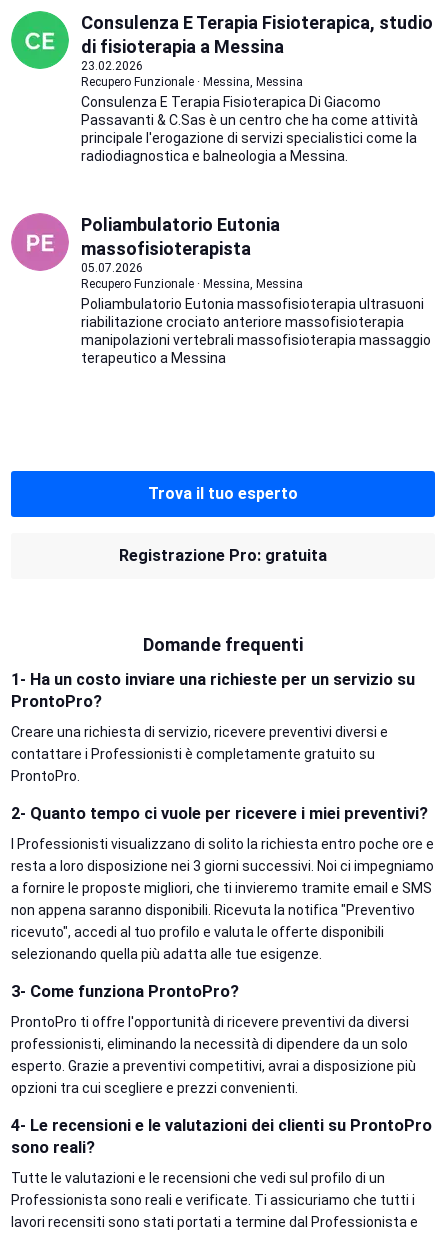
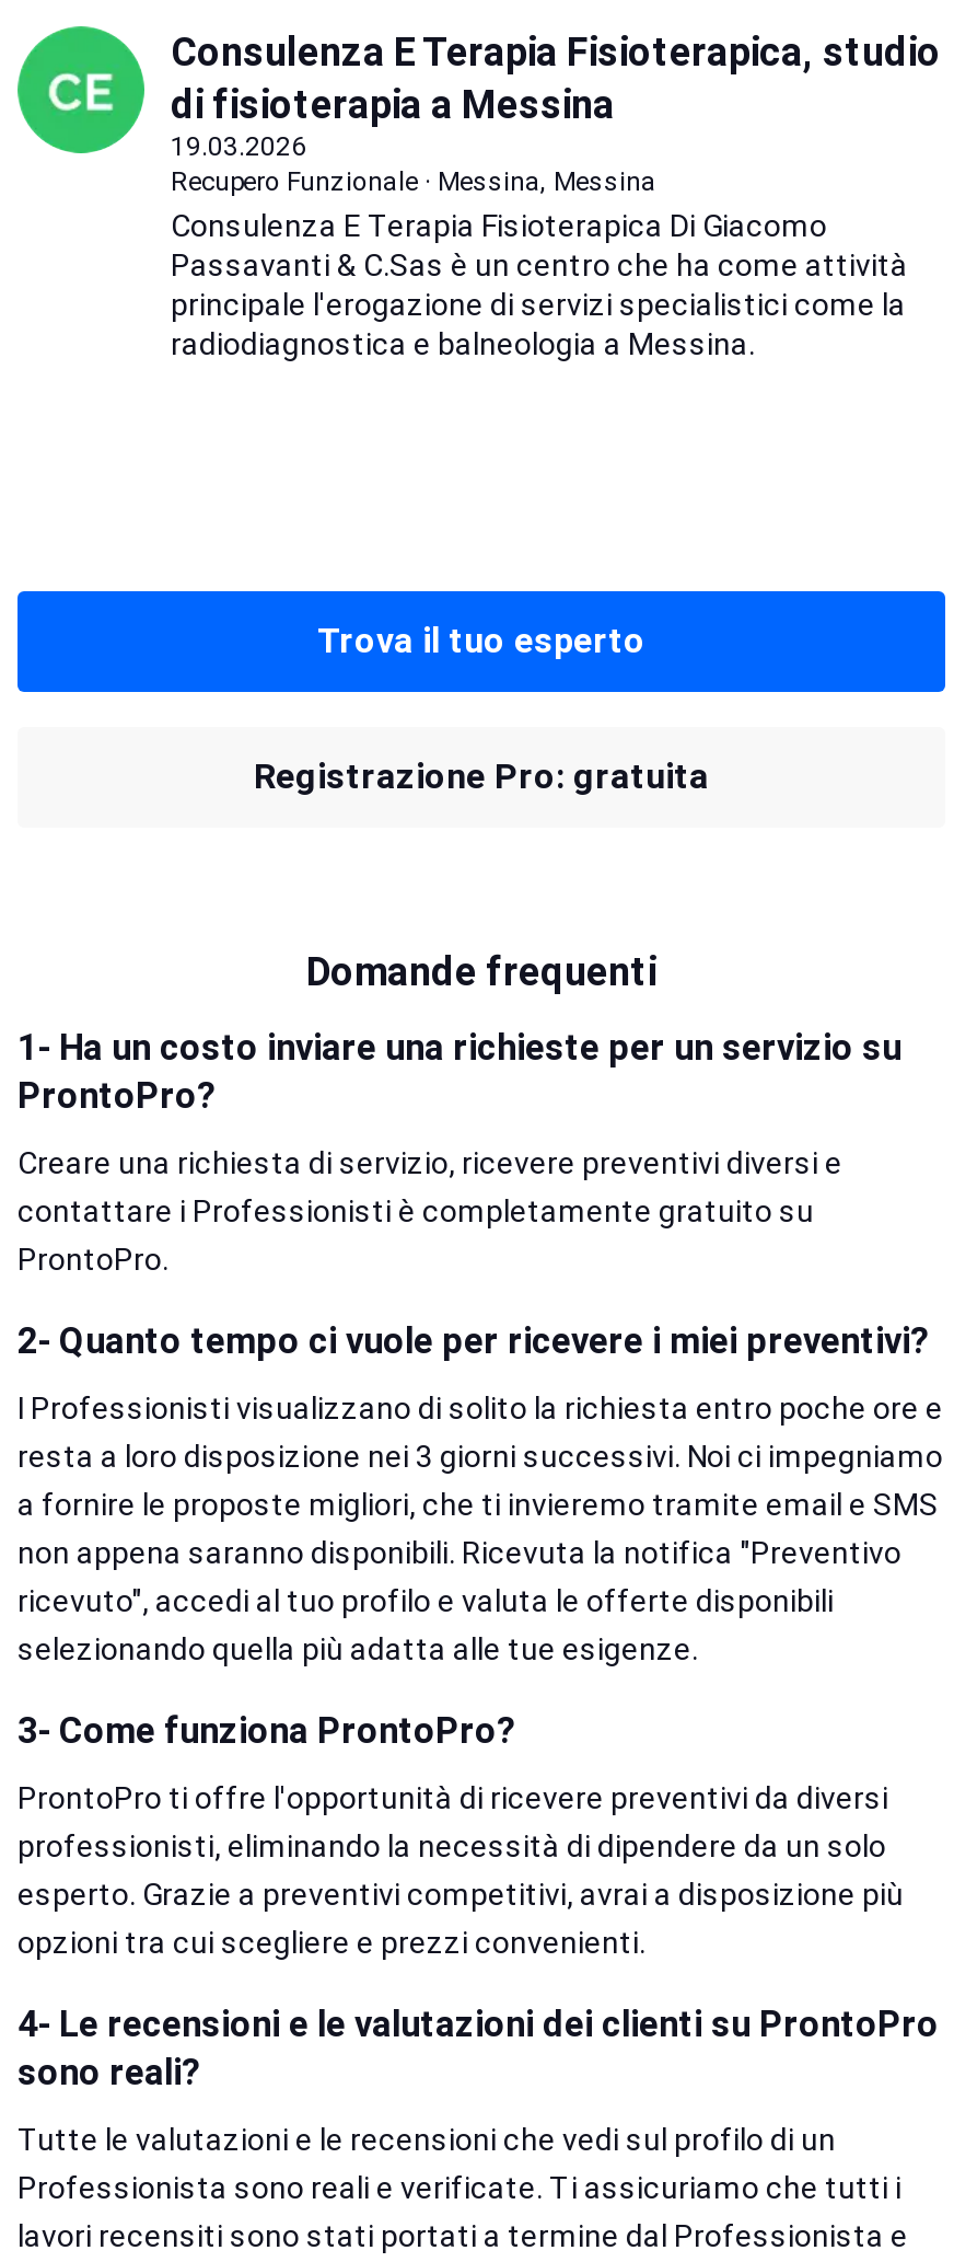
- 23.02.2026
+ 19.03.2026

- [image]
- Poliambulatorio Eutonia
- massofisioterapista
- 05.07.2026
- Recupero Funzionale · Messina, Messina
- Poliambulatorio Eutonia massofisioterapia ultrasuoni
- riabilitazione crociato anteriore massofisioterapia
- manipolazioni vertebrali massofisioterapia massaggio
- terapeutico a Messina
